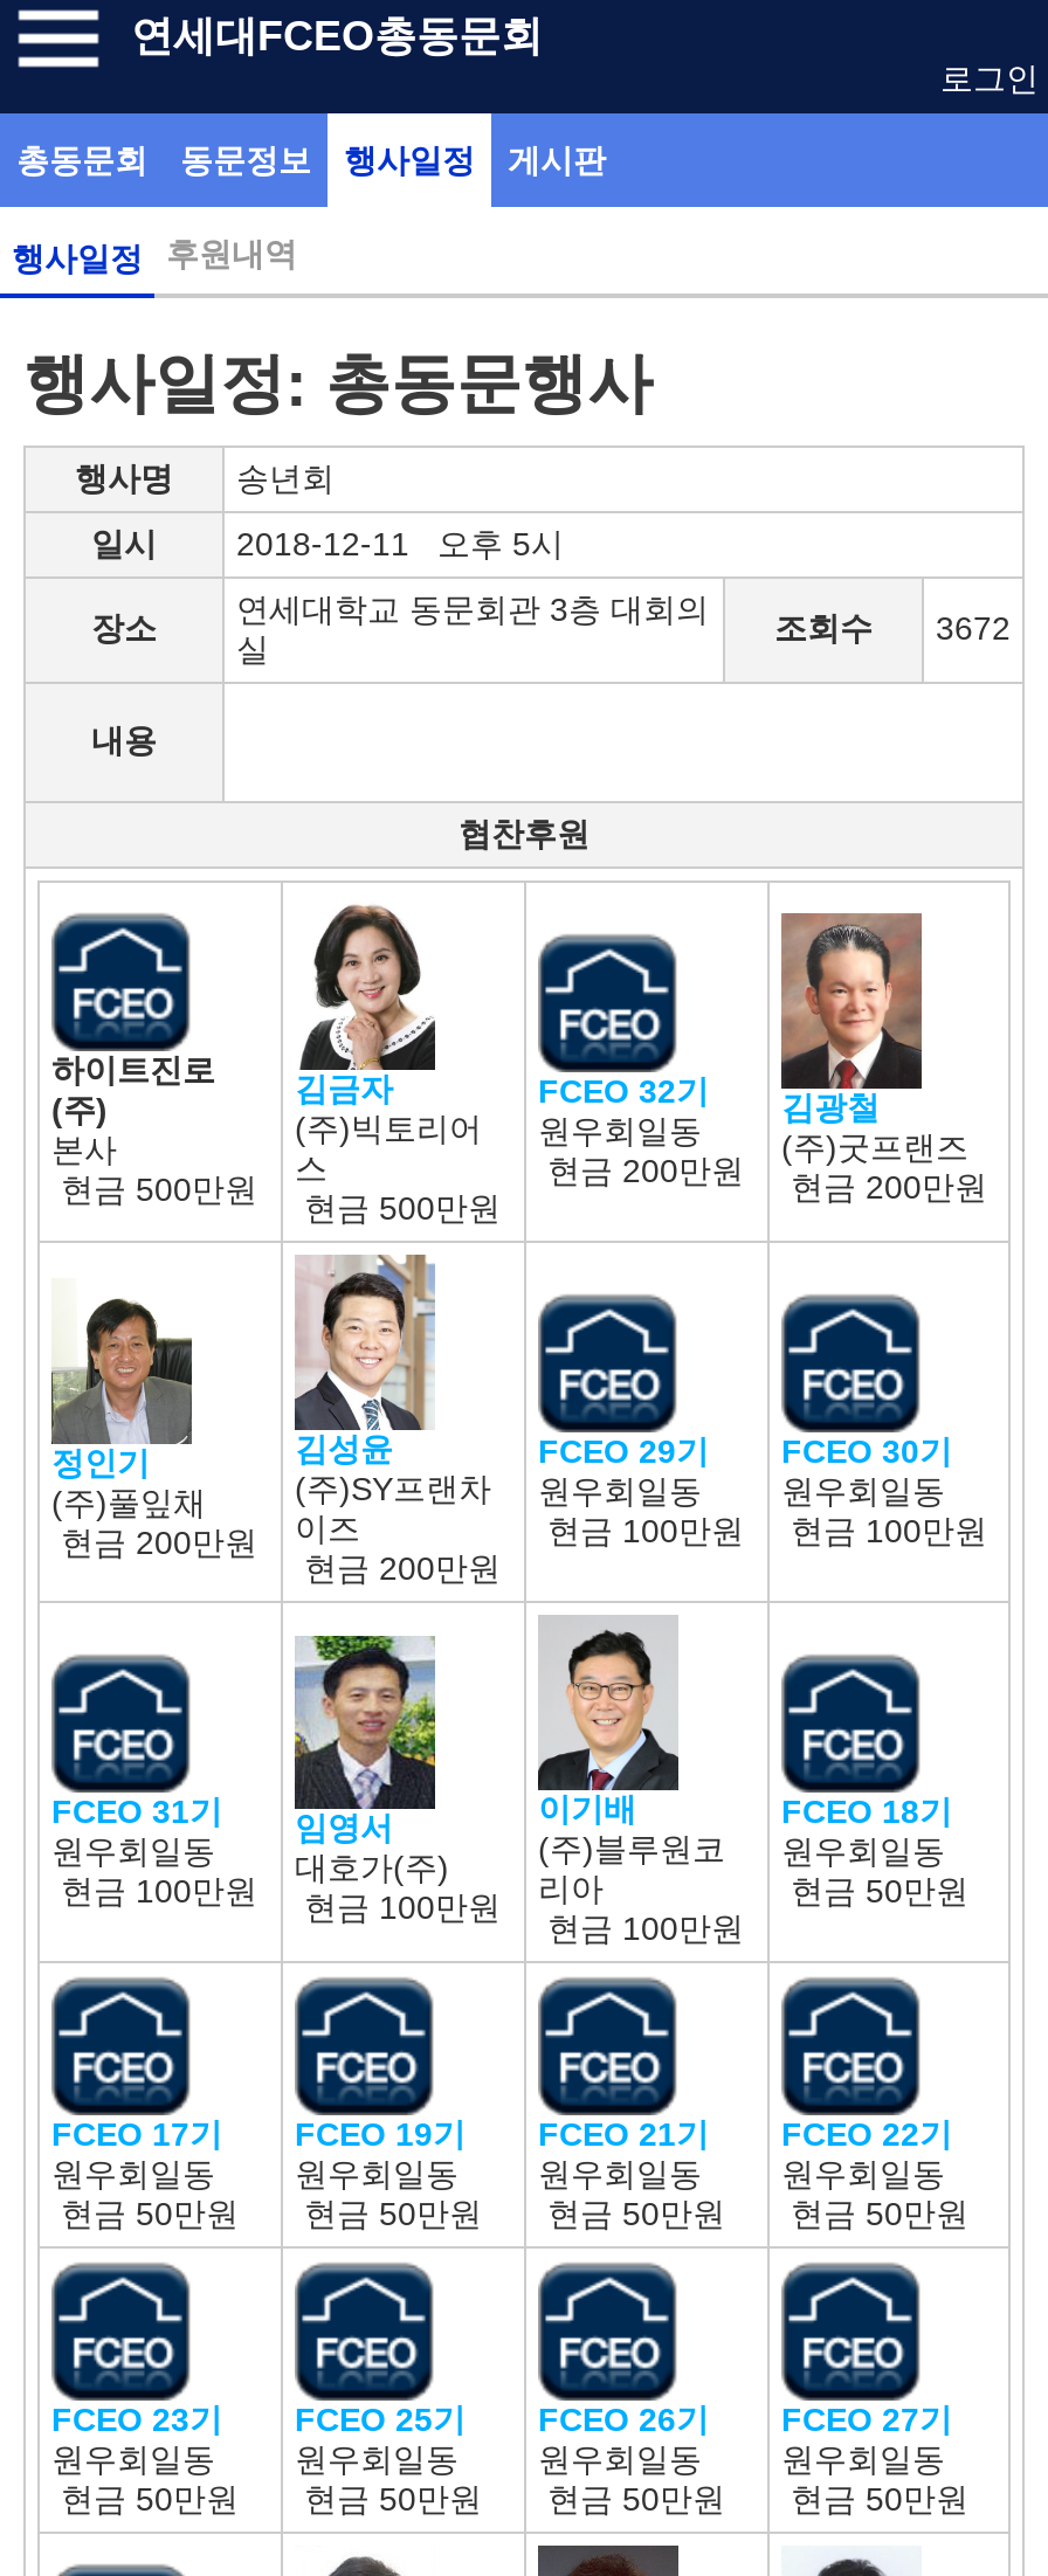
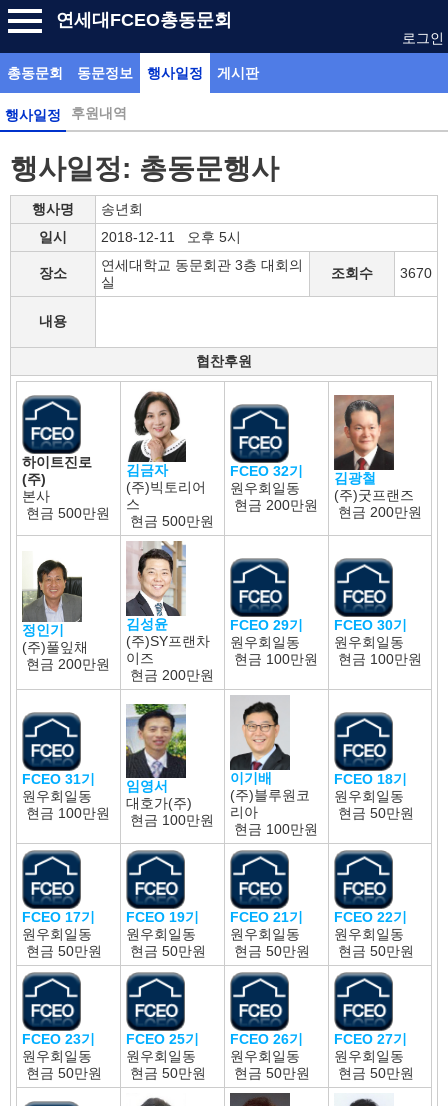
- 연세대학교 동문회관 3층 대회의 조회수 3672
+ 연세대학교 동문회관 3층 대회의 조회수 3670
